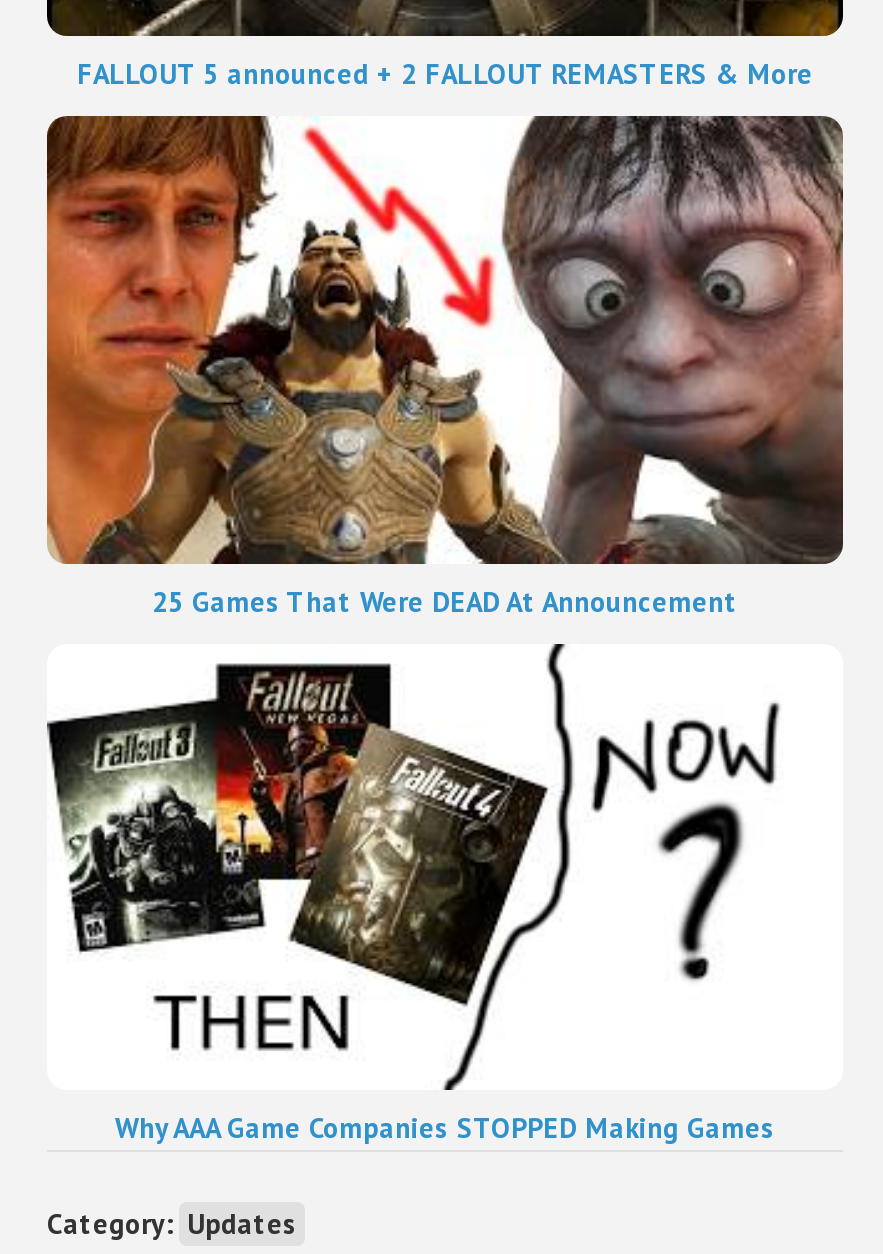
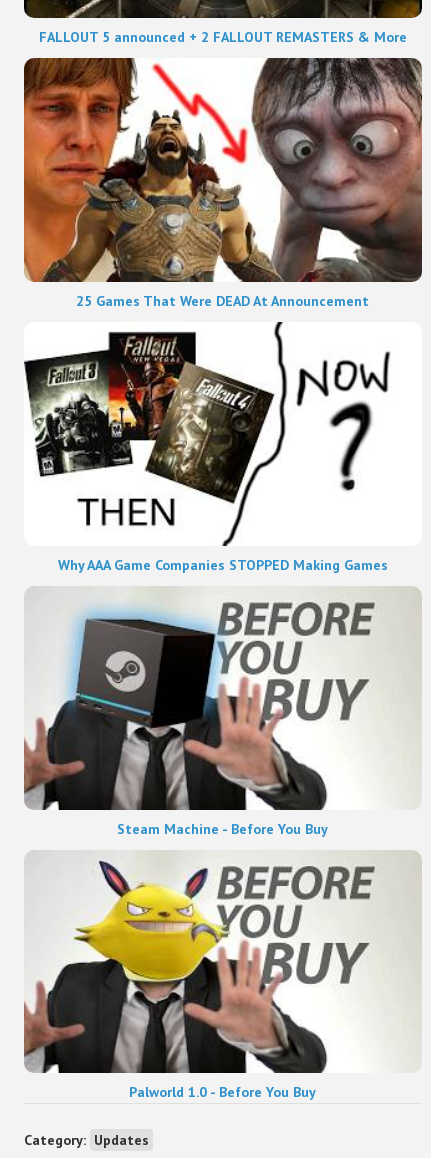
+ [image]
+ Palworld 1.0 - Before You Buy

+ [image]
+ Steam Machine - Before You Buy
